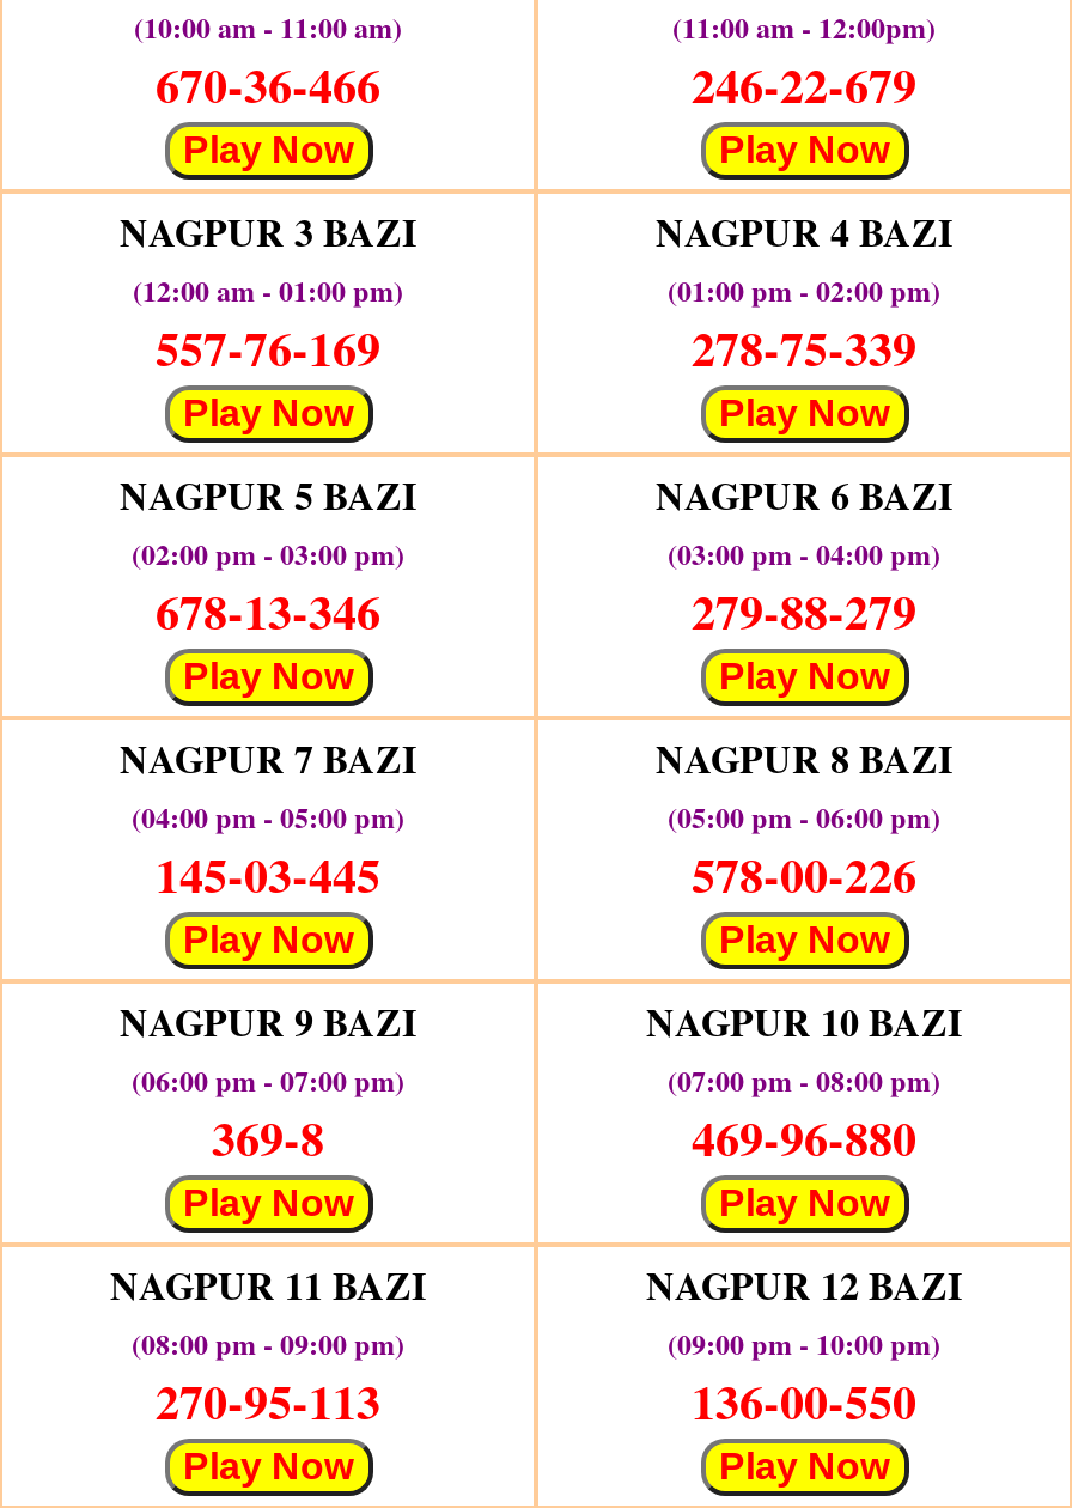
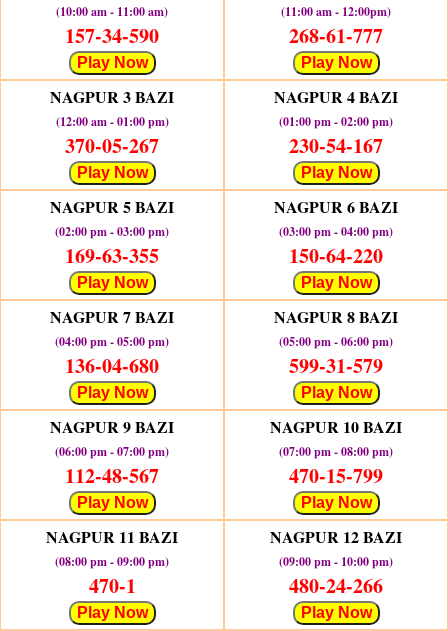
- 670-36-466
+ 157-34-590

- 246-22-679
+ 268-61-777

- 557-76-169
+ 370-05-267

- 278-75-339
+ 230-54-167

- 678-13-346
+ 169-63-355

- 279-88-279
+ 150-64-220

- 145-03-445
+ 136-04-680

- 578-00-226
+ 599-31-579

- 369-8
+ 112-48-567

- 469-96-880
+ 470-15-799

- 270-95-113
+ 470-1

- 136-00-550
+ 480-24-266
